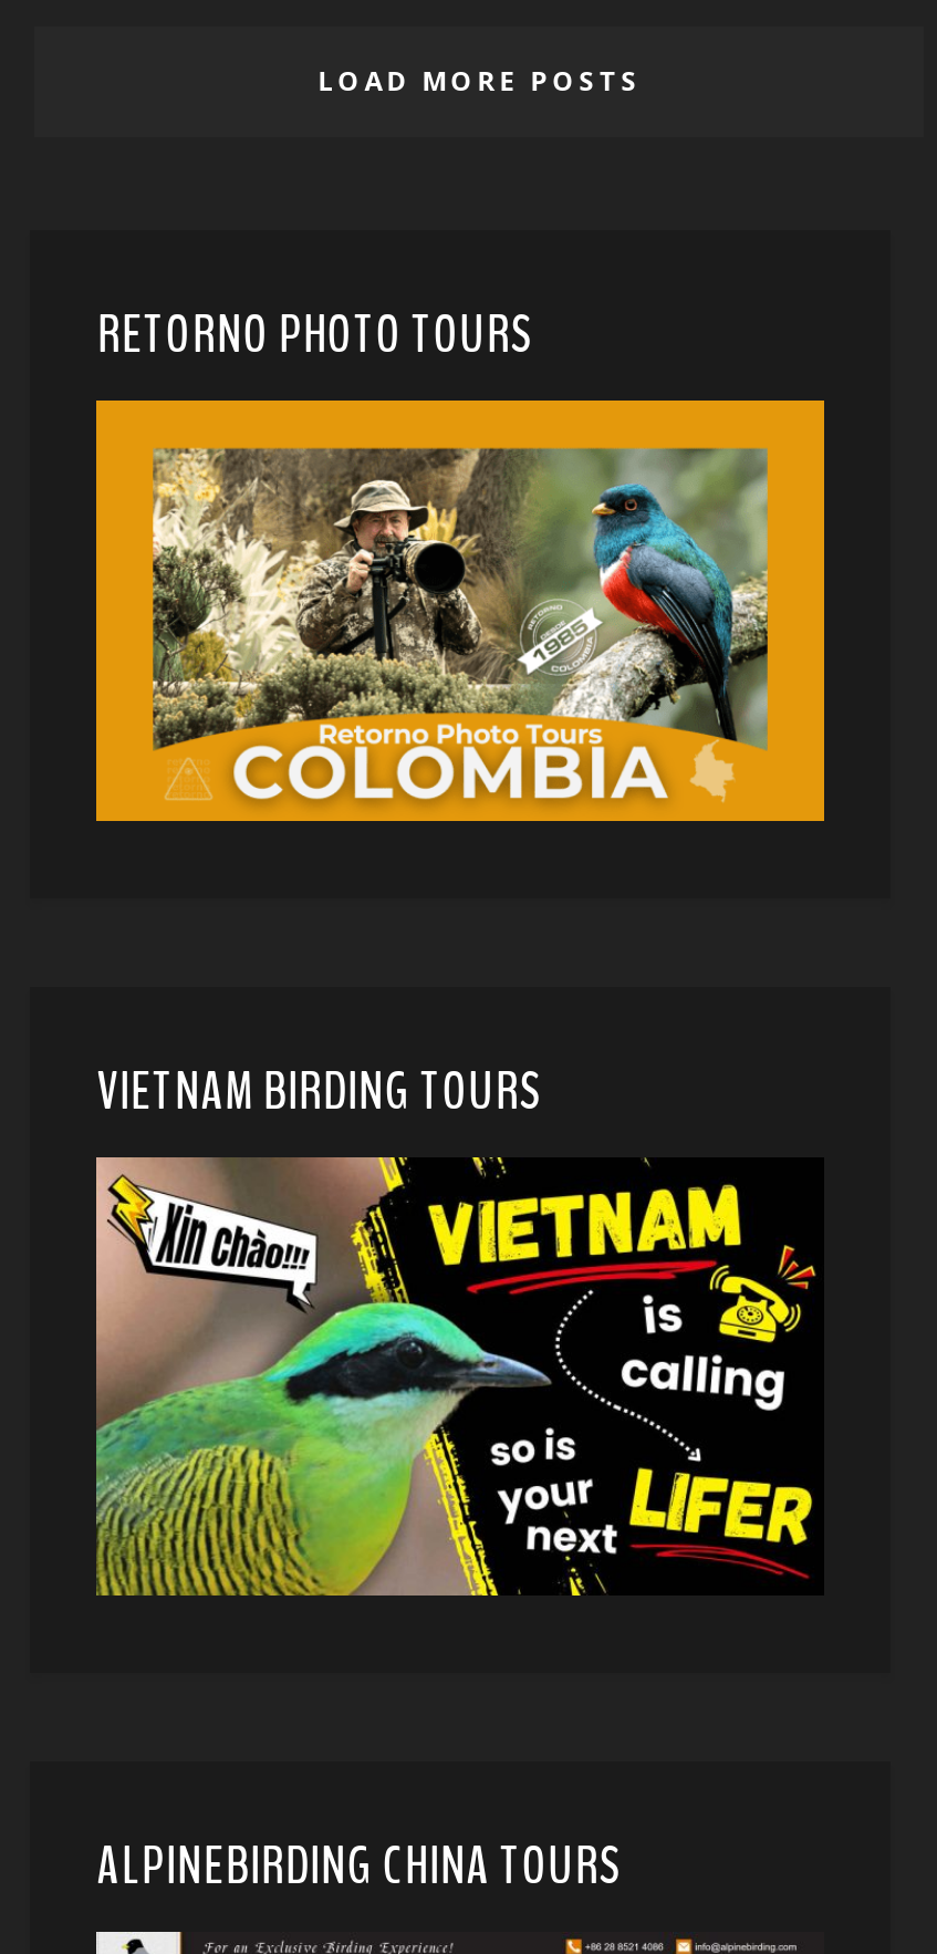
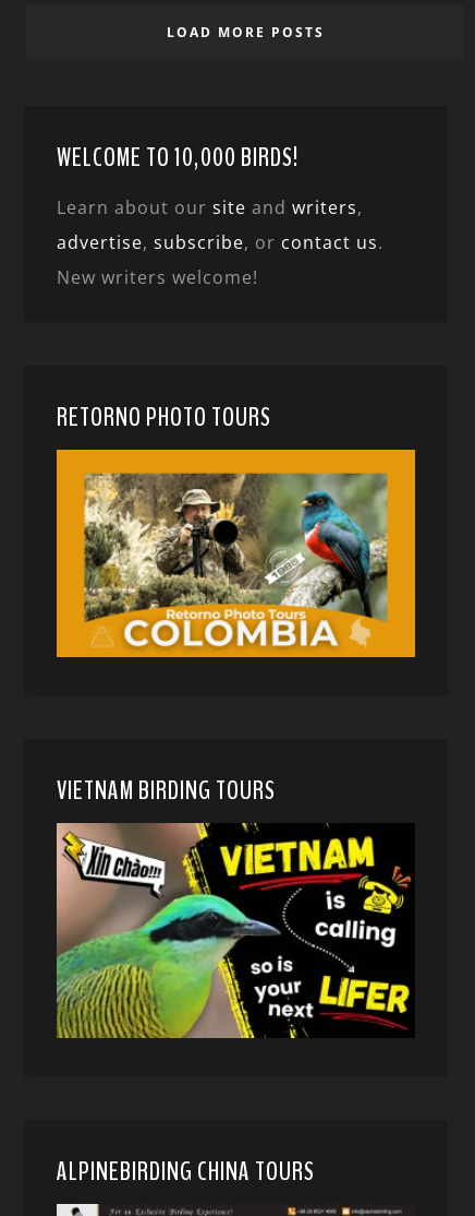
+ WELCOME TO 10,000 BIRDS!
+ Learn about our site and writers,
+ advertise, subscribe, or contact us.
+ New writers welcome!
